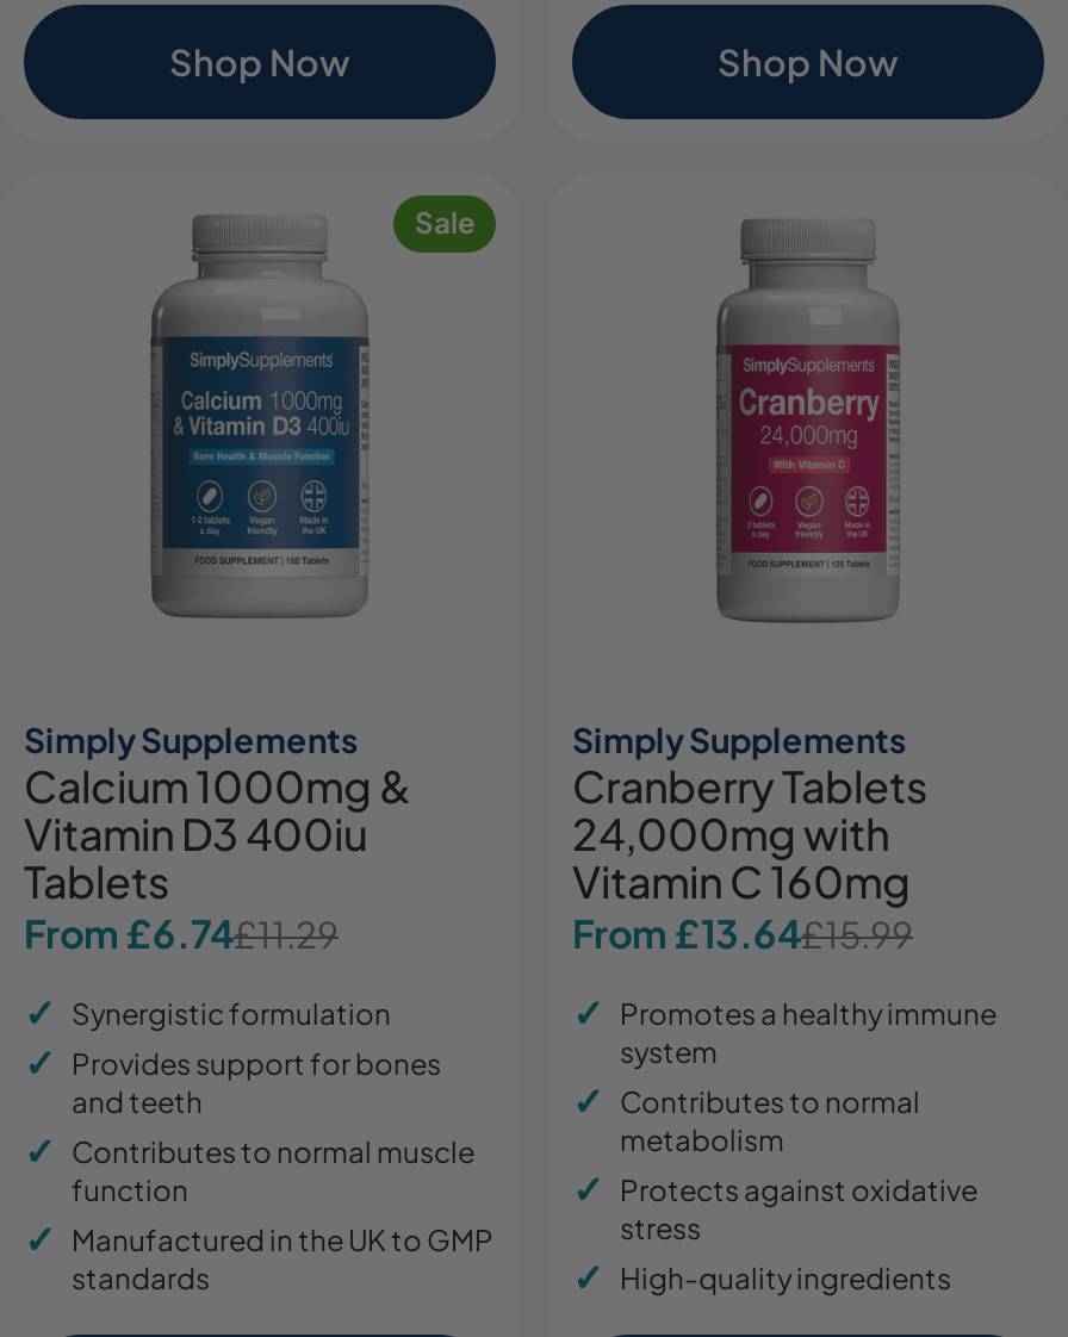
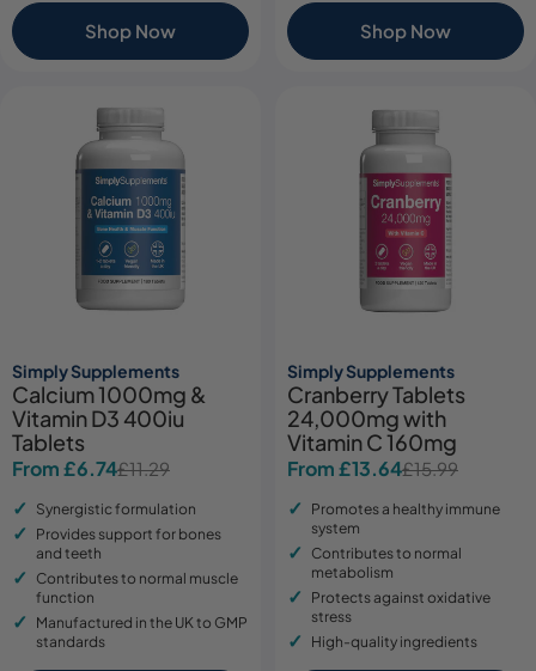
- Sale
